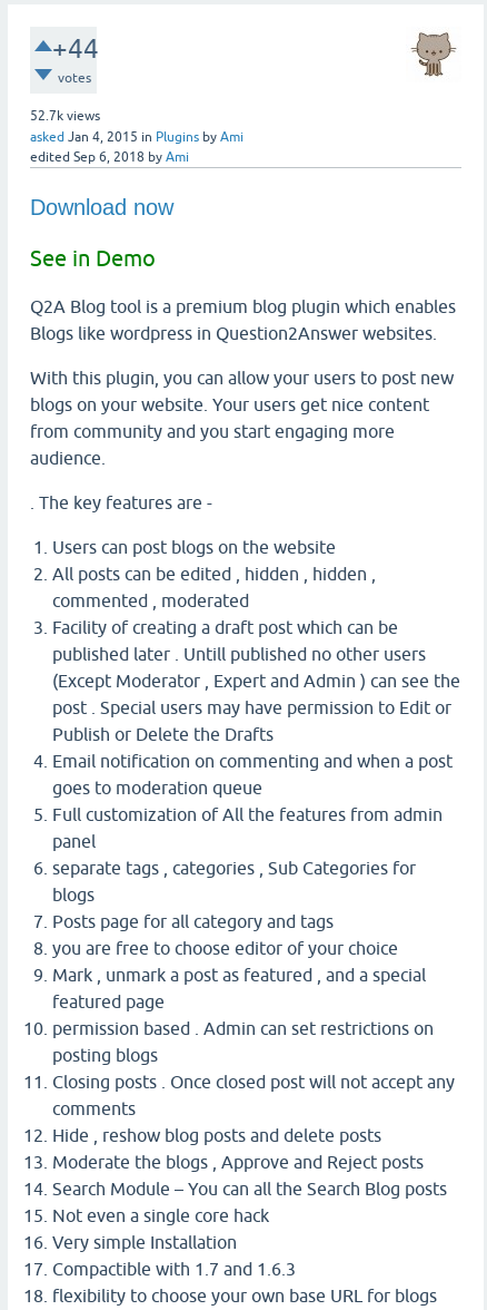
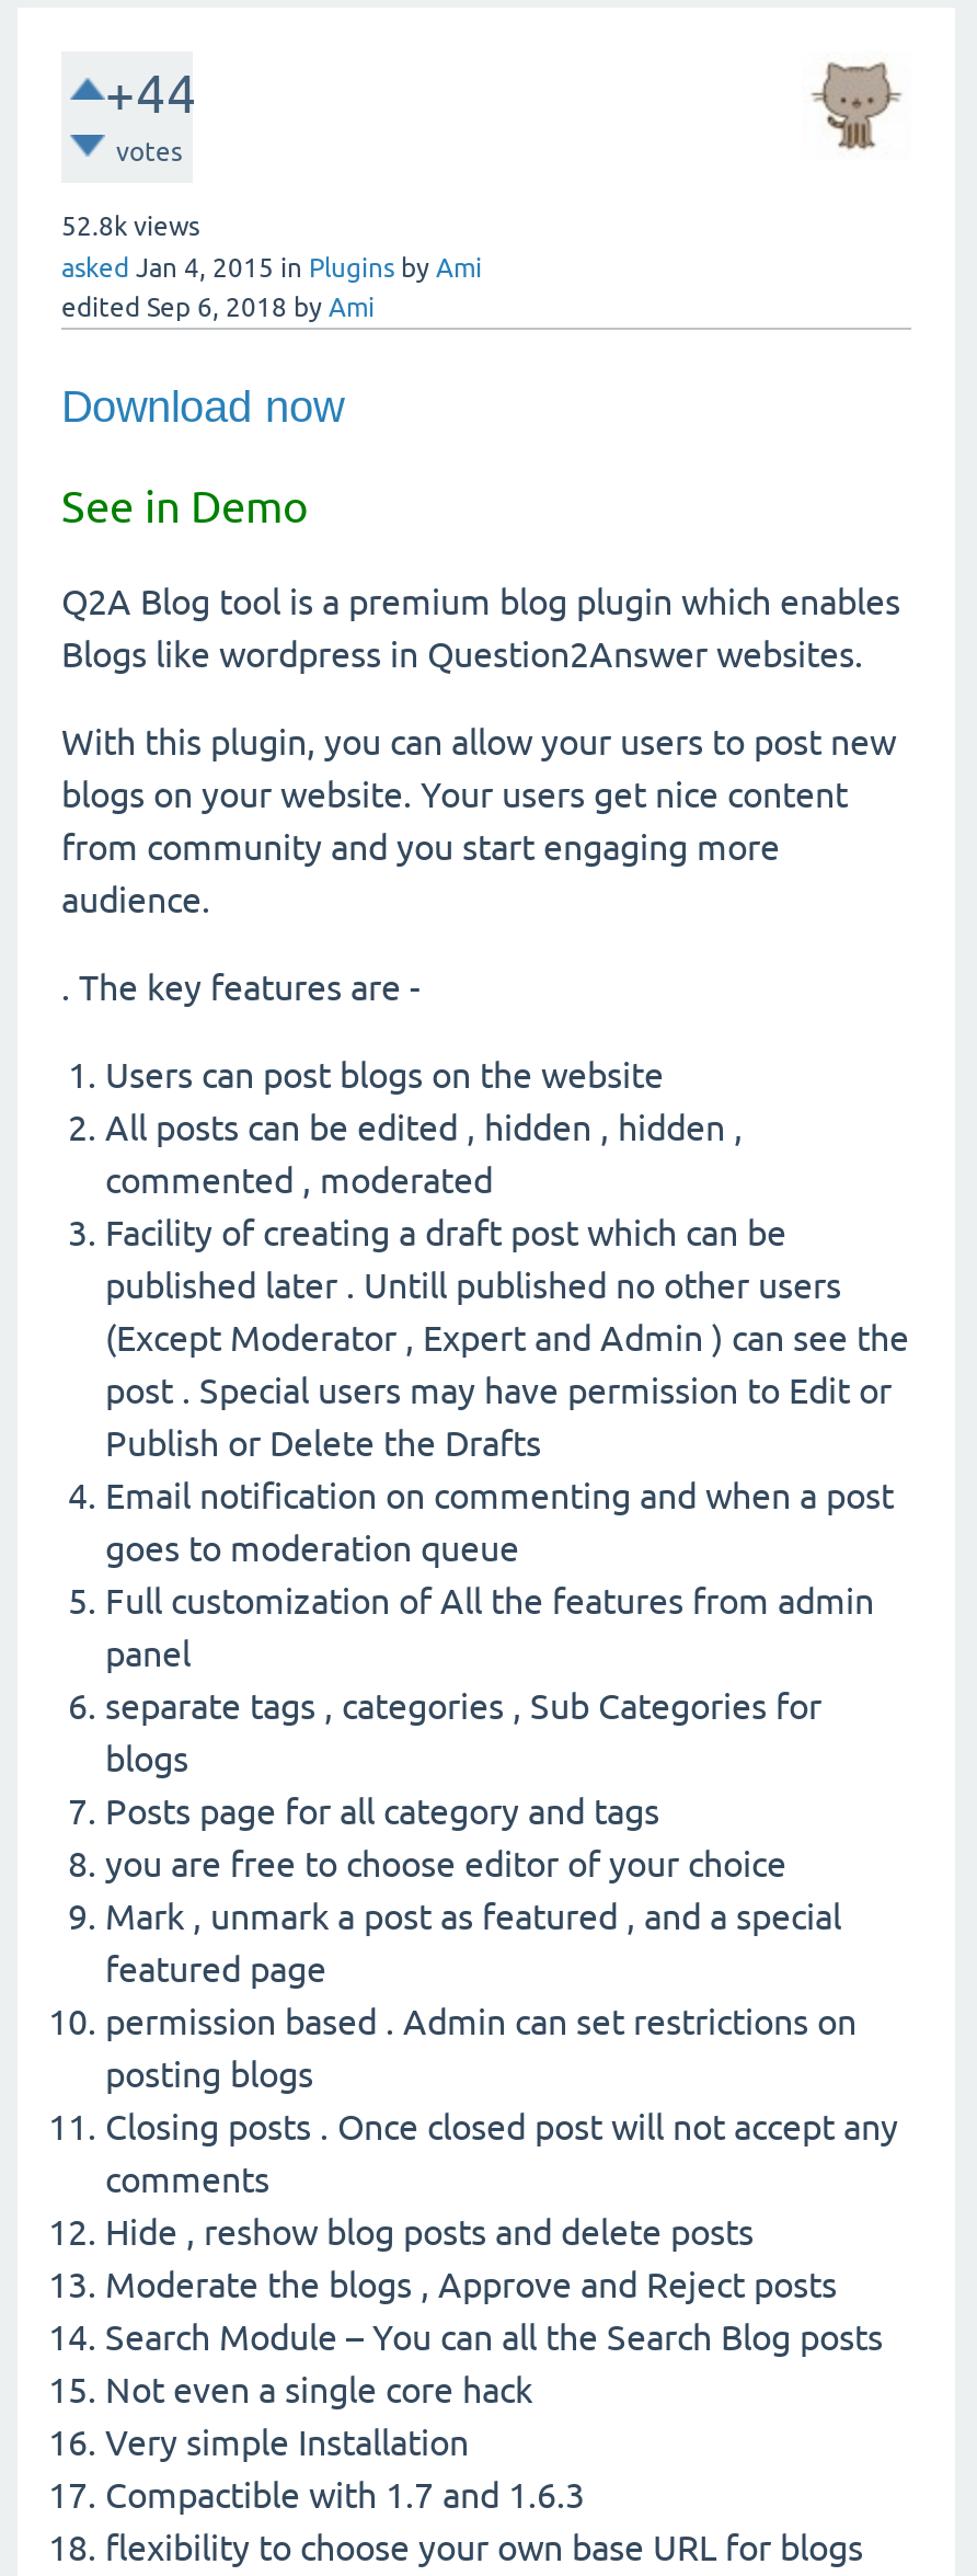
- 52.7k views
+ 52.8k views
